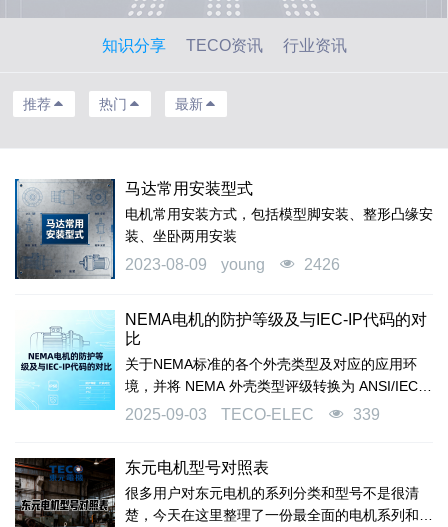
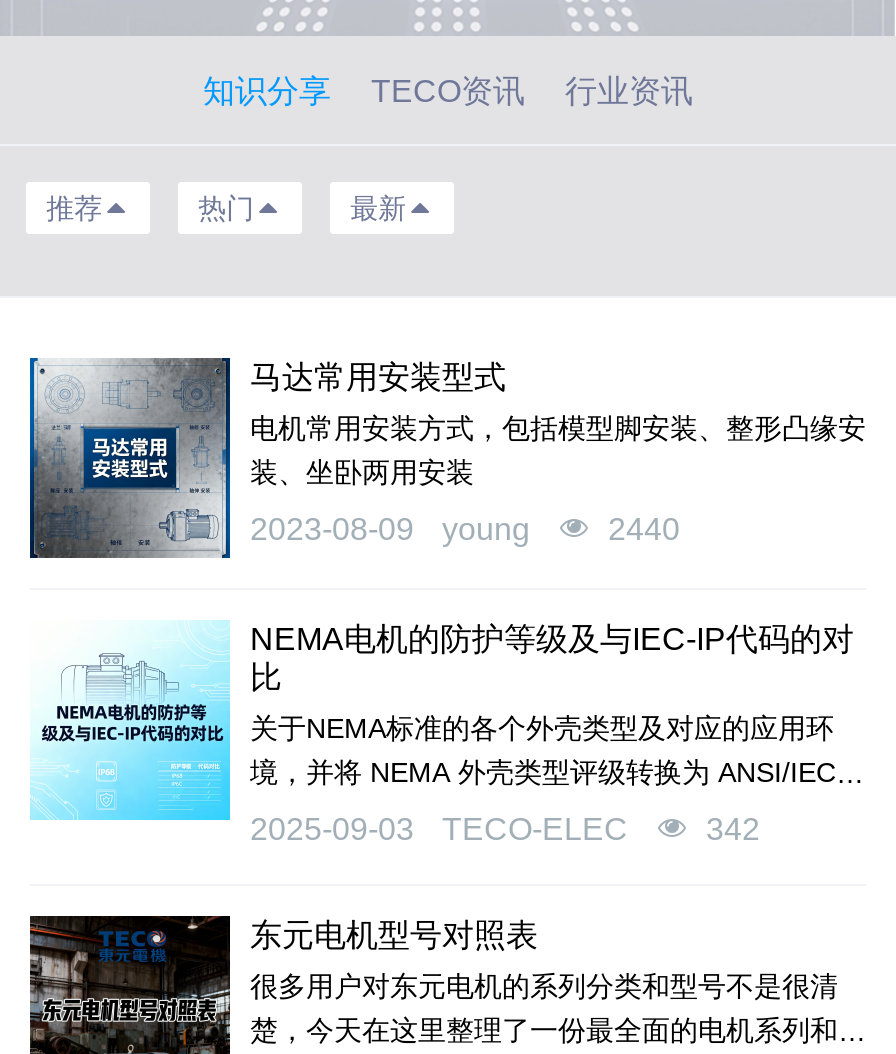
- 2426
+ 2440

- 339
+ 342
